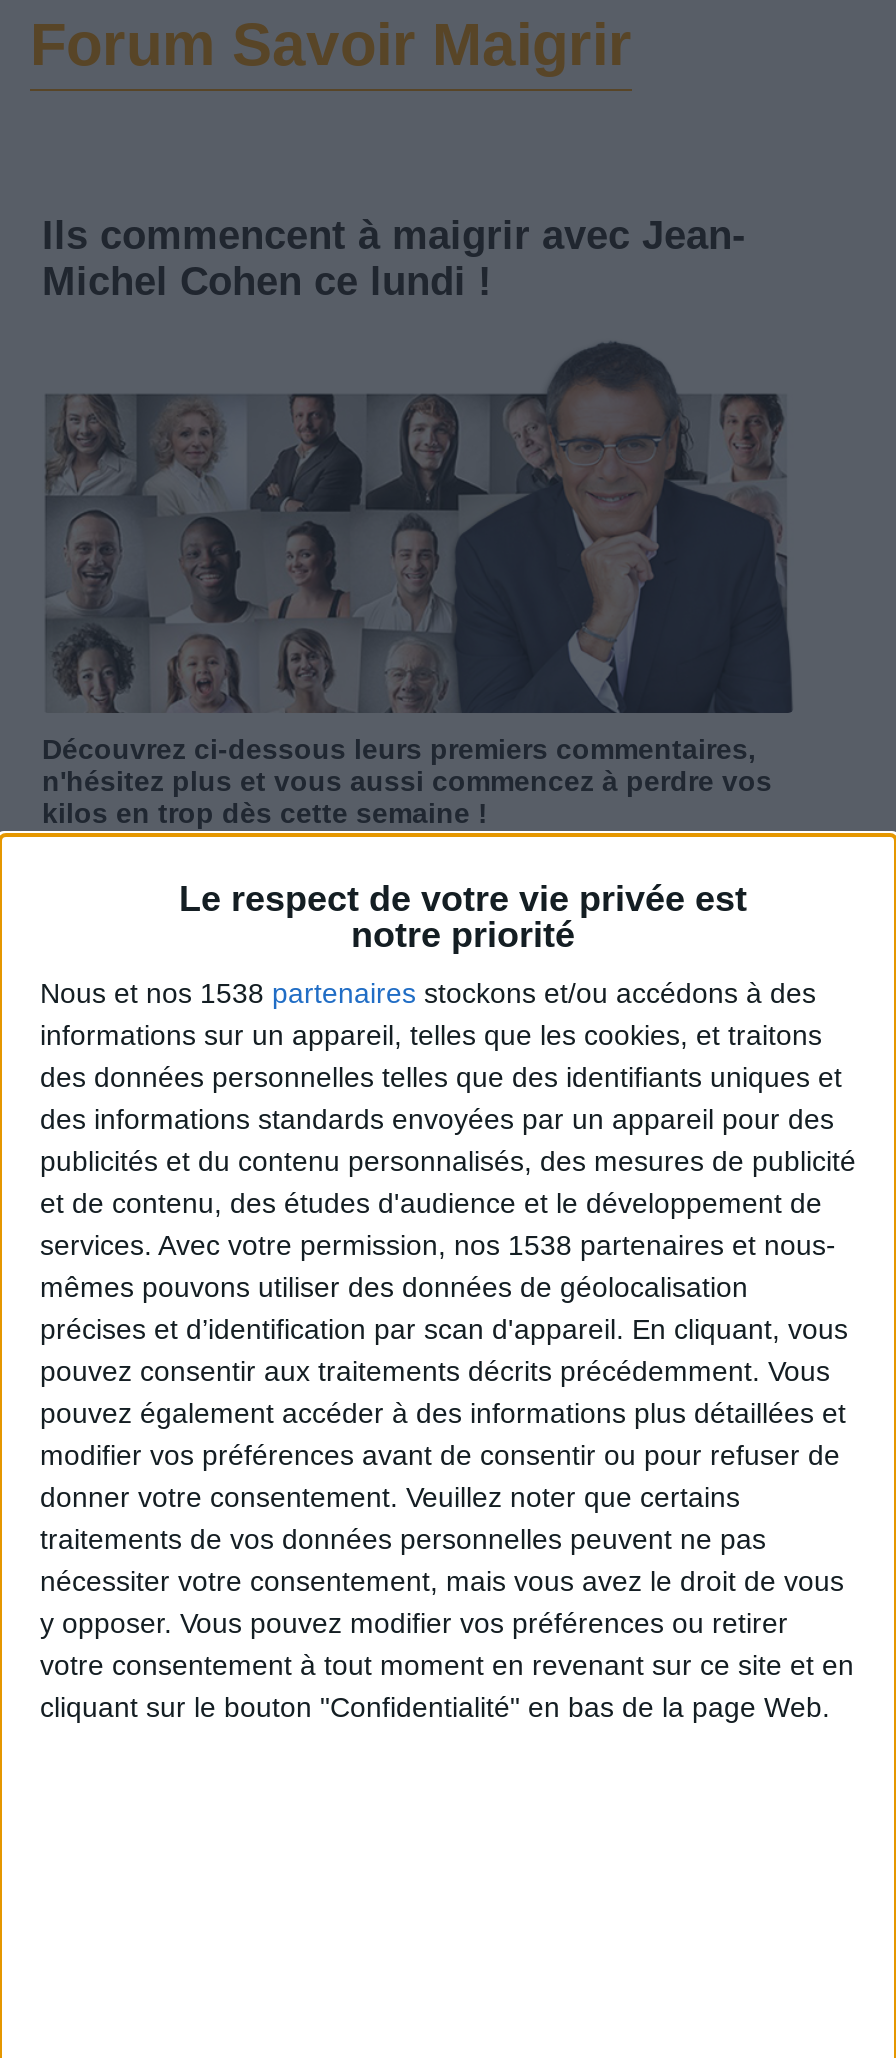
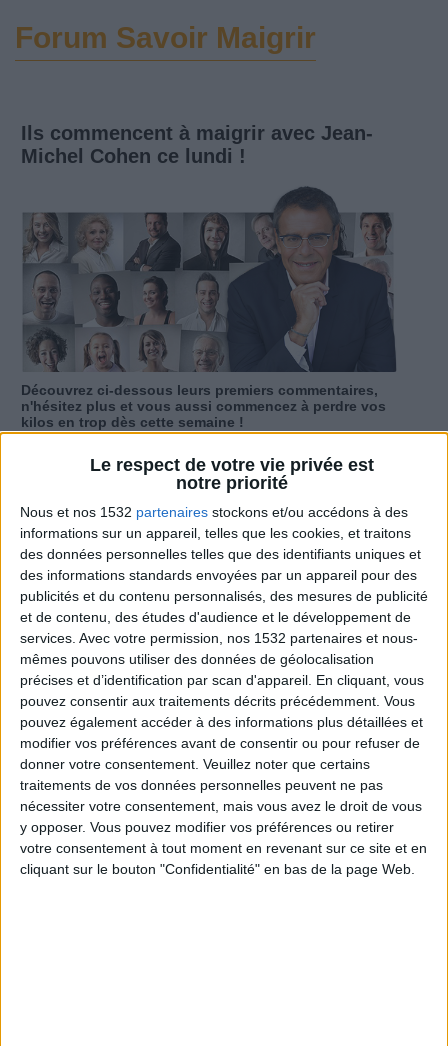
- Nous et nos 1538 partenaires stockons et/ou accédons à des
+ Nous et nos 1532 partenaires stockons et/ou accédons à des

- services. Avec votre permission, nos 1538 partenaires et nous-
+ services. Avec votre permission, nos 1532 partenaires et nous-
